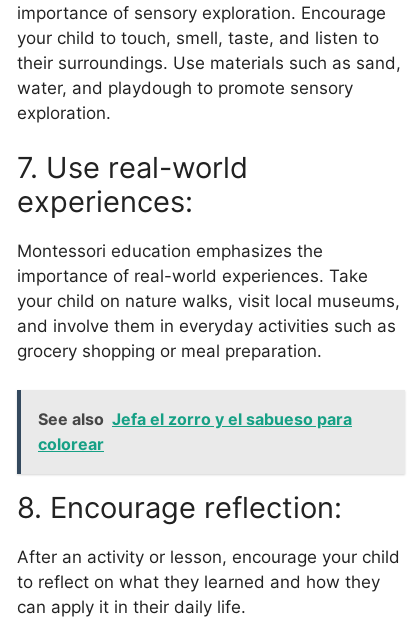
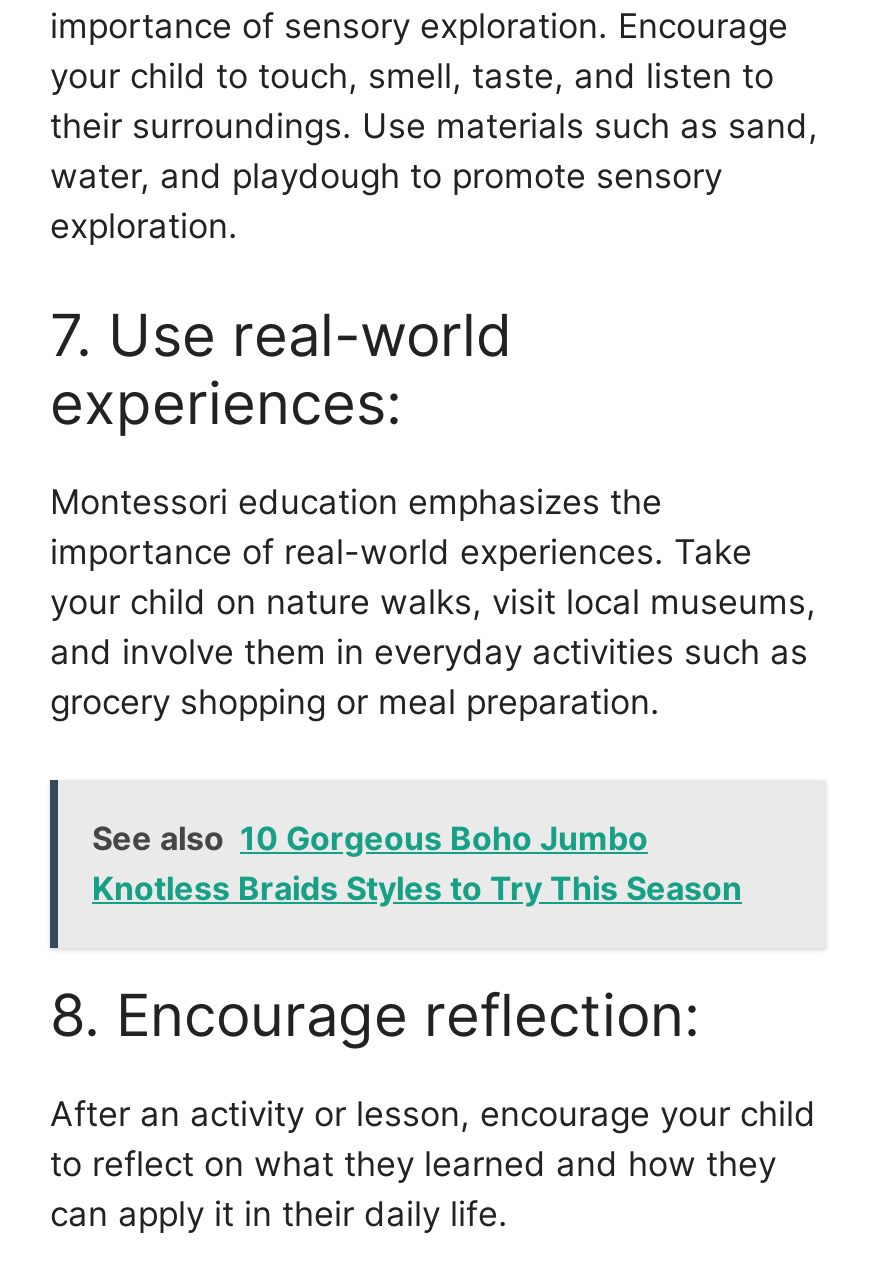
- See also Jefa el zorro y el sabueso para
- colorear
+ See also 10 Gorgeous Boho Jumbo
+ Knotless Braids Styles to Try This Season
